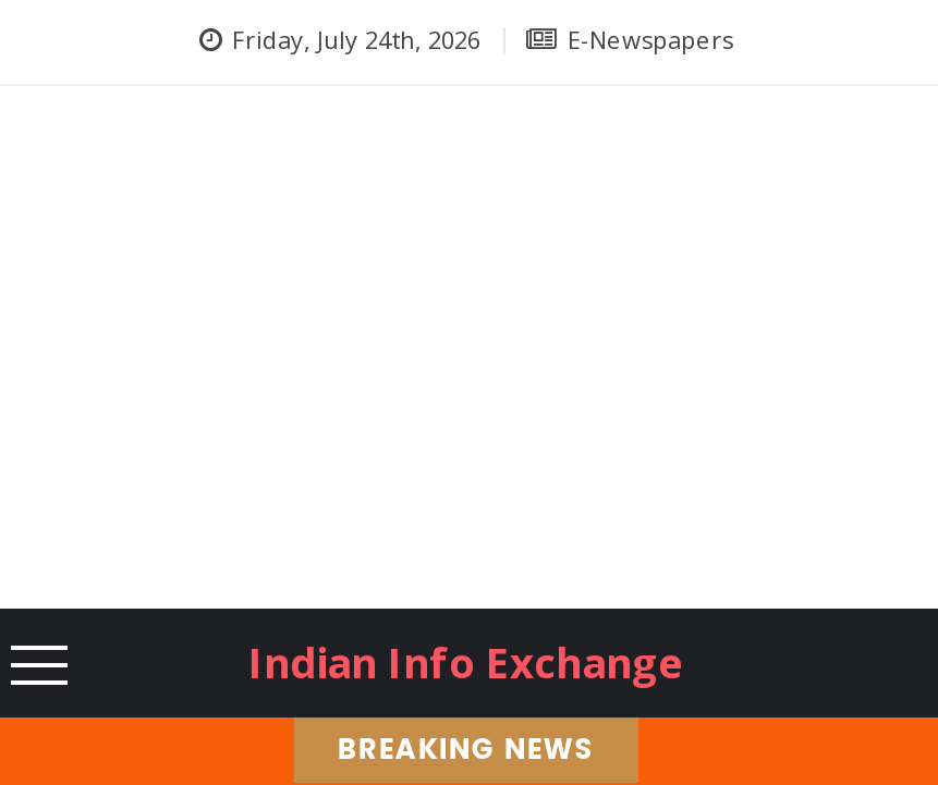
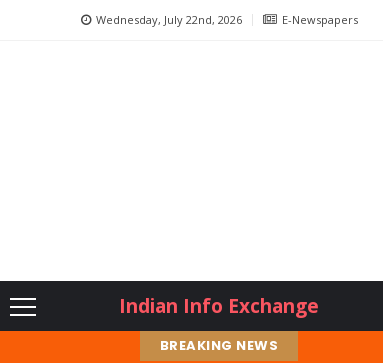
- Friday, July 24th, 2026
+ Wednesday, July 22nd, 2026
